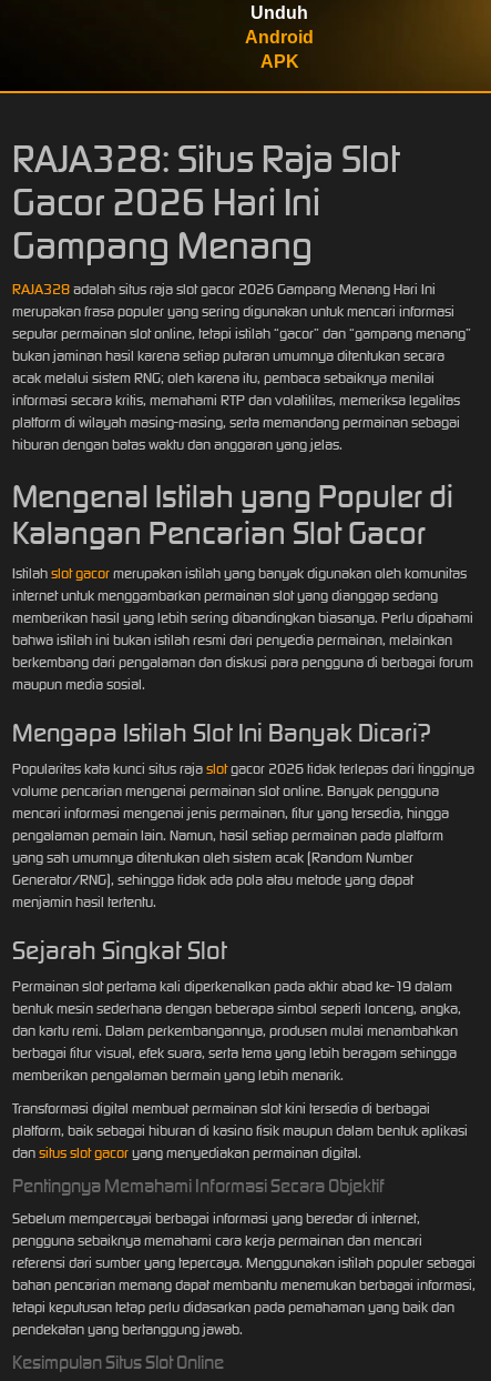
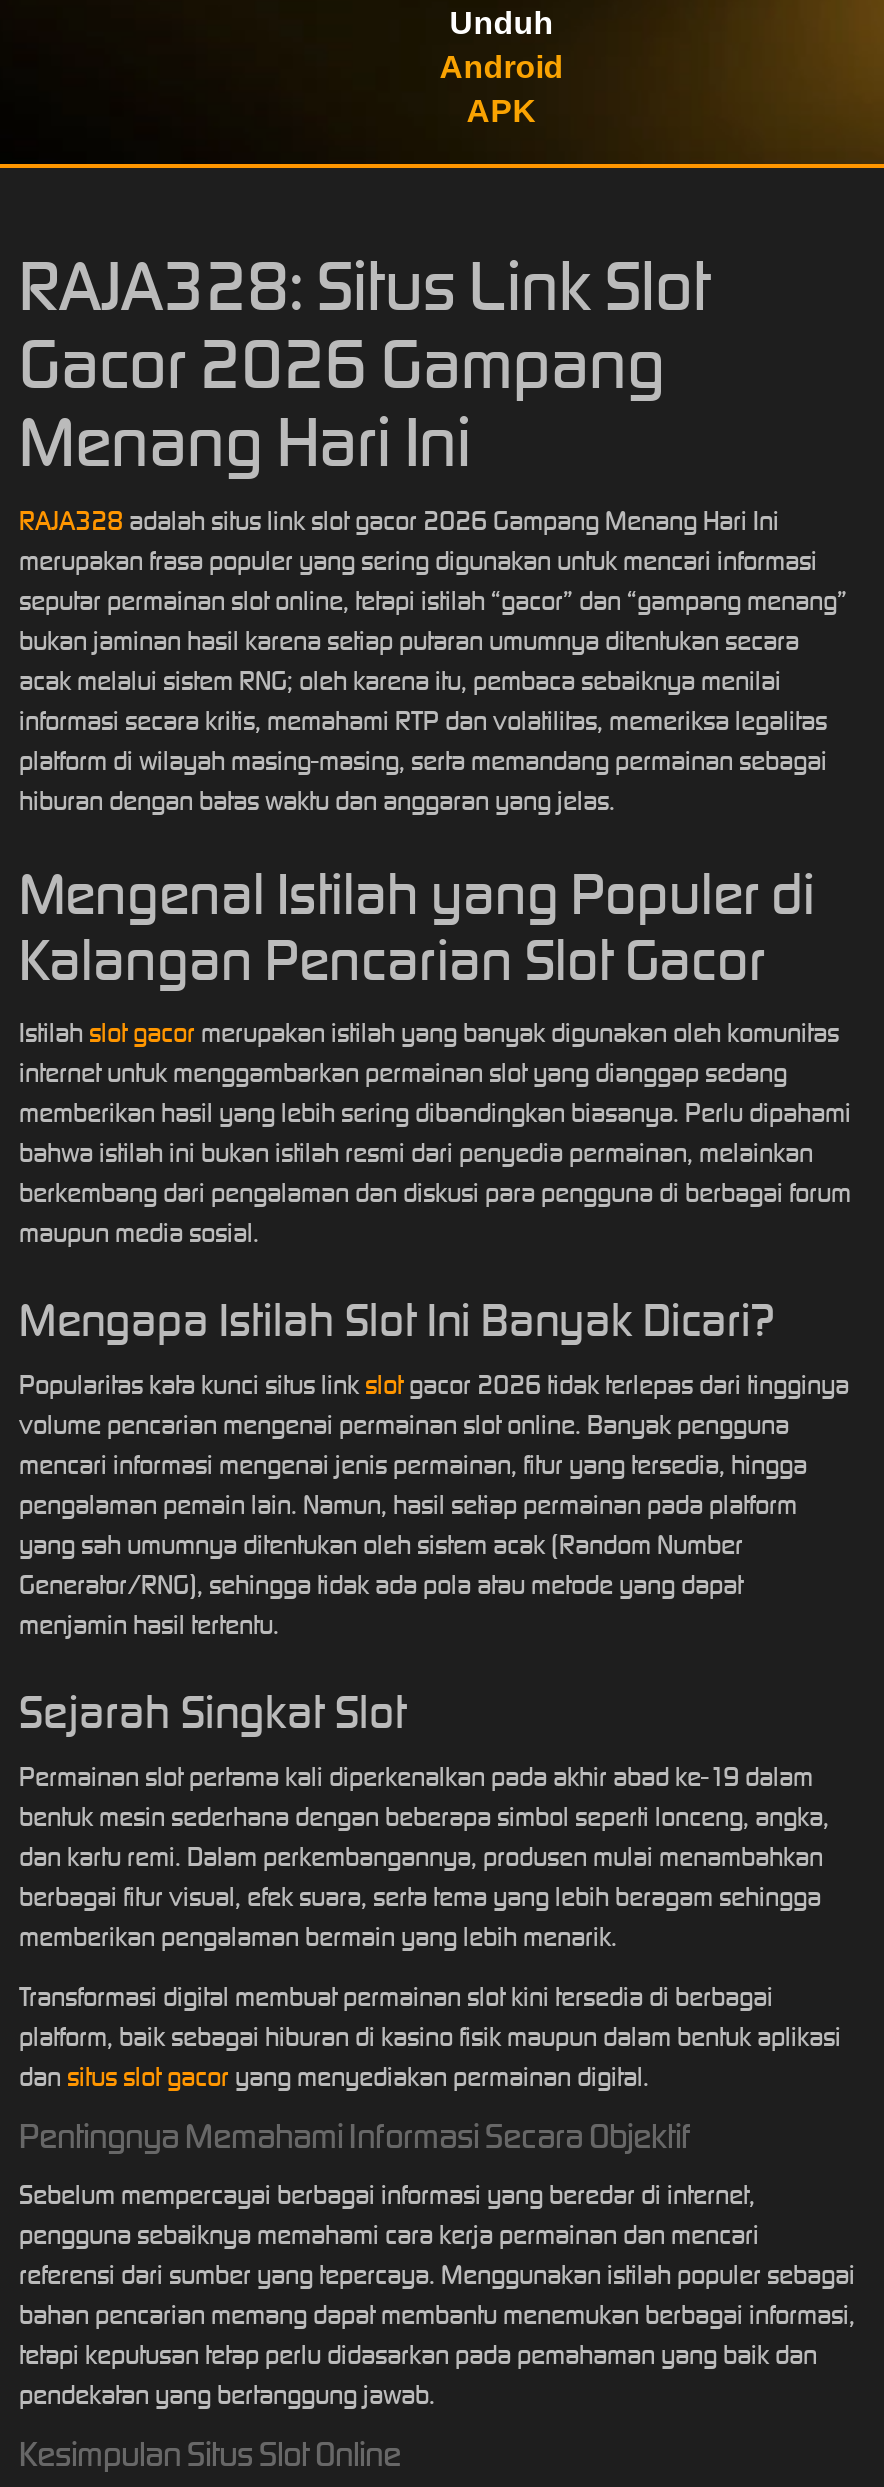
- RAJA328: Situs Raja Slot
- Gacor 2026 Hari Ini
- Gampang Menang
- RAJA328 adalah situs raja slot gacor 2026 Gampang Menang Hari Ini
+ RAJA328: Situs Link Slot
+ Gacor 2026 Gampang
+ Menang Hari Ini
+ RAJA328 adalah situs link slot gacor 2026 Gampang Menang Hari Ini

- Popularitas kata kunci situs raja slot gacor 2026 tidak terlepas dari tingginya
+ Popularitas kata kunci situs link slot gacor 2026 tidak terlepas dari tingginya
